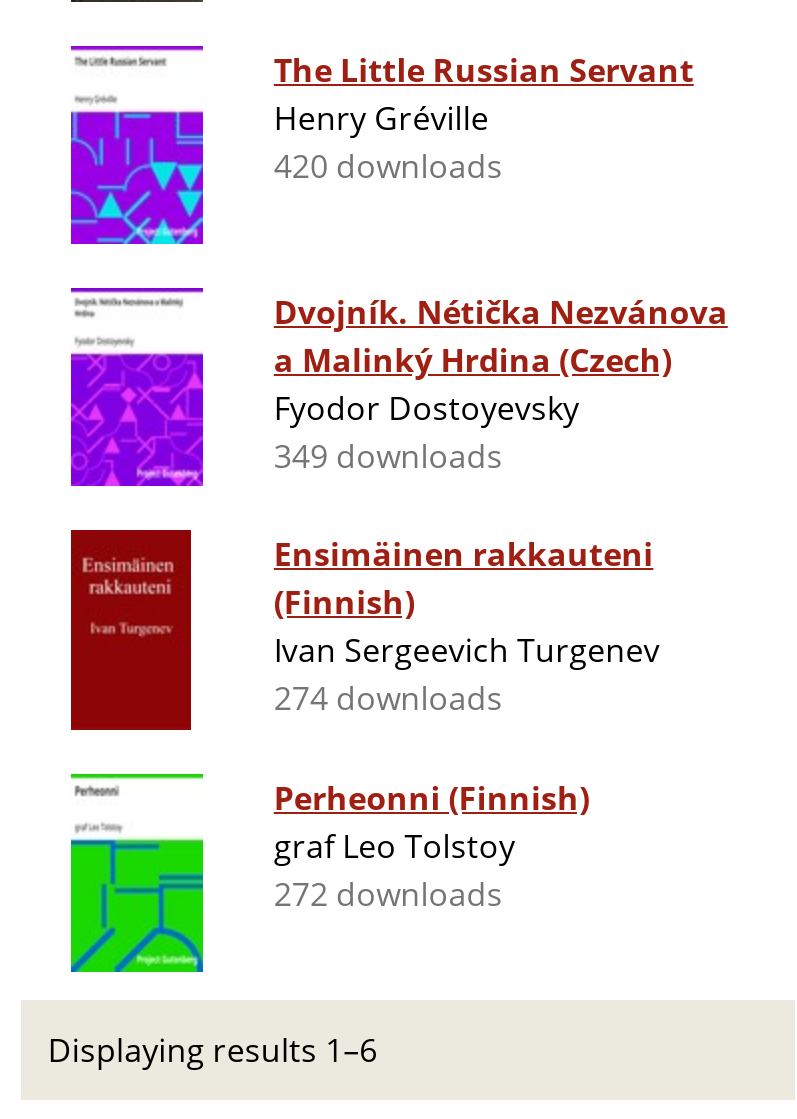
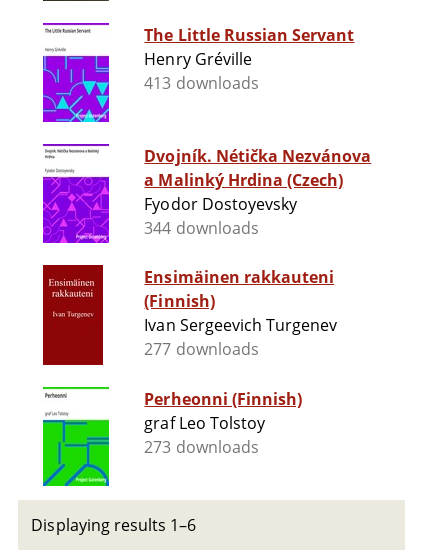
- 420 downloads
+ 413 downloads

- 349 downloads
+ 344 downloads

- 274 downloads
+ 277 downloads

- 272 downloads
+ 273 downloads
